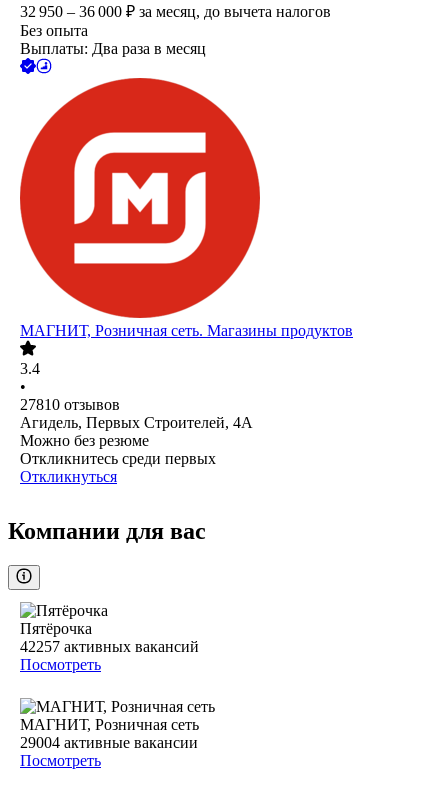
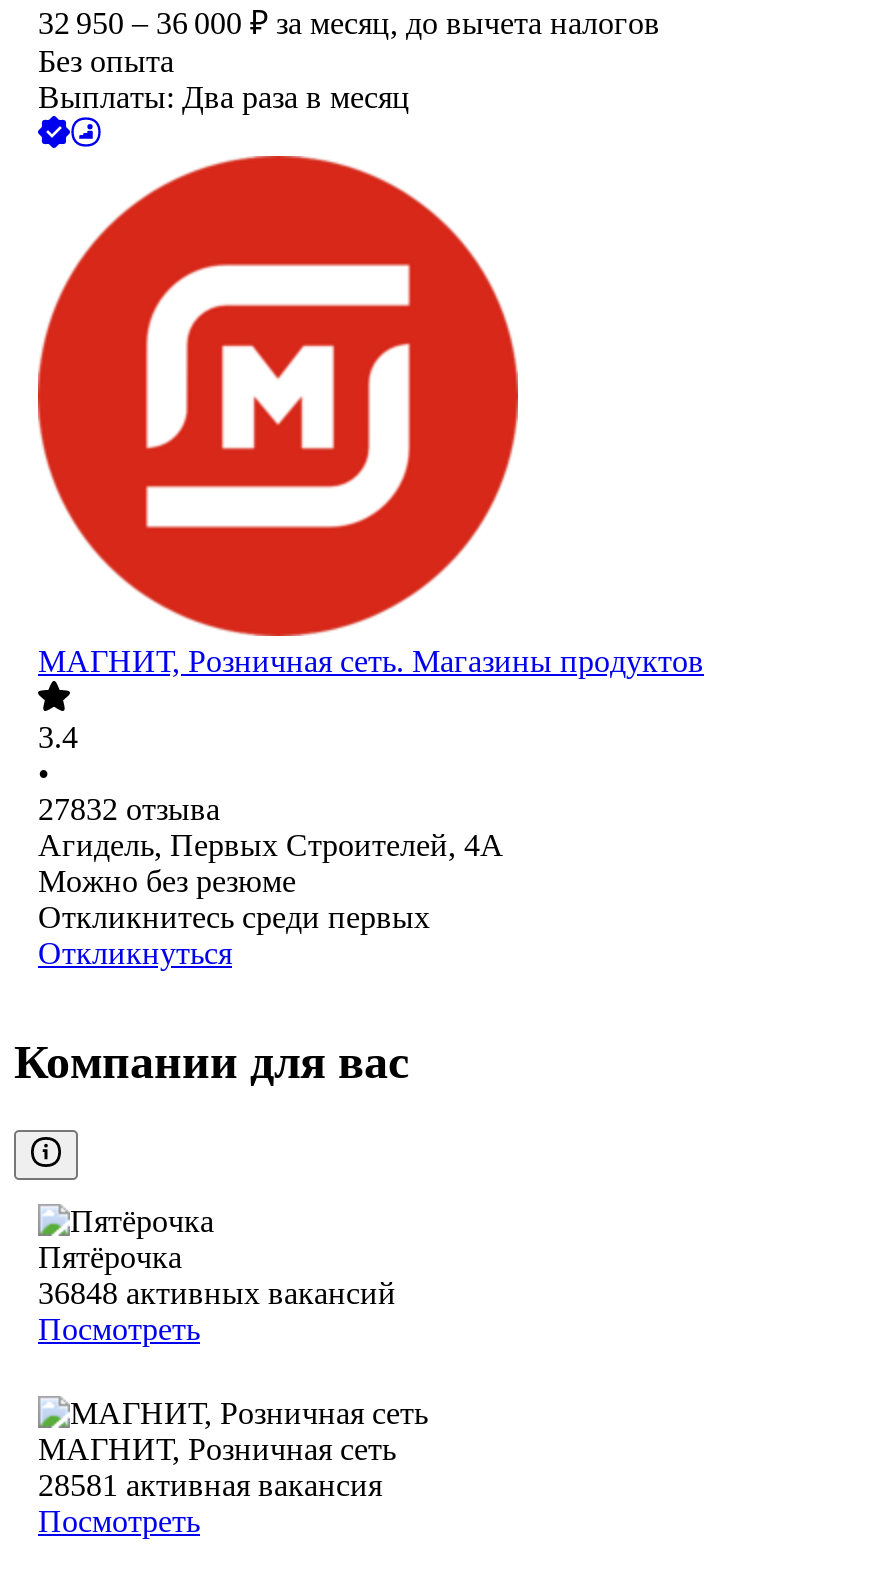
- 27810 отзывов
+ 27832 отзыва

- 42257 активных вакансий
+ 36848 активных вакансий

- 29004 активные вакансии
+ 28581 активная вакансия
